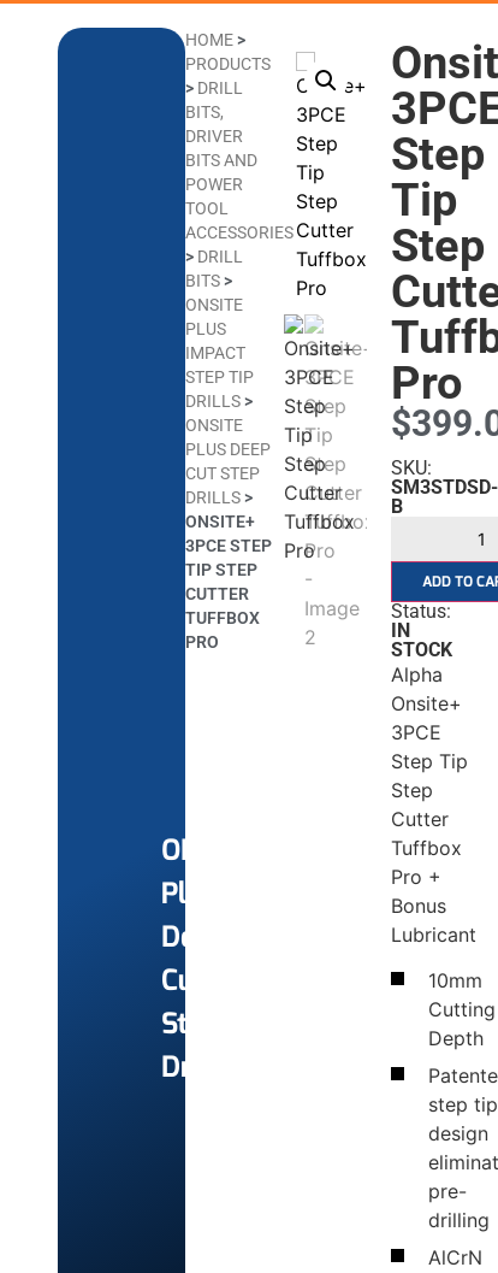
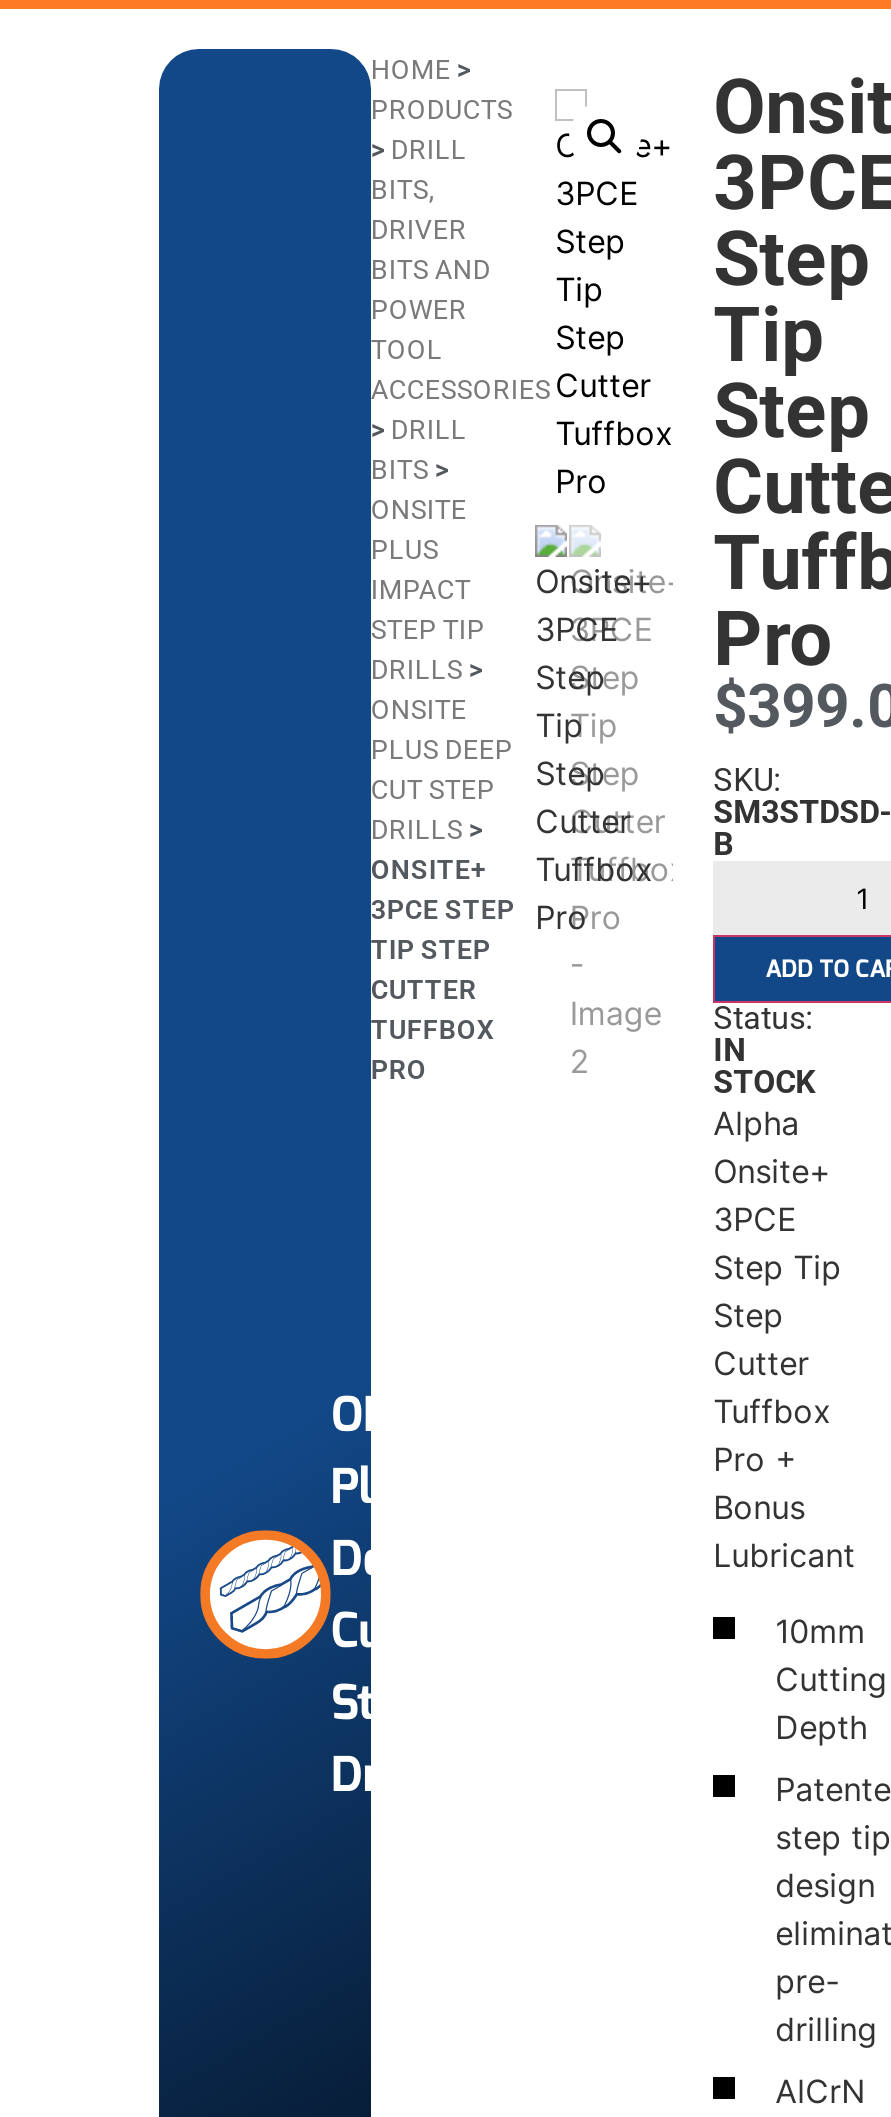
+ [image]
